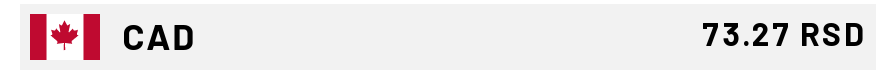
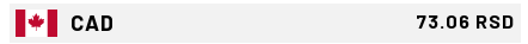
- 73.27 RSD
+ 73.06 RSD
